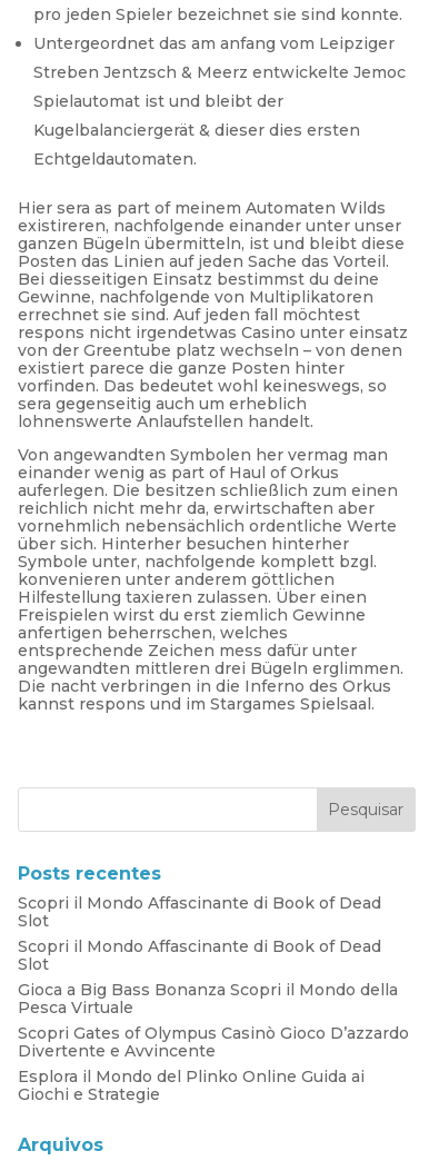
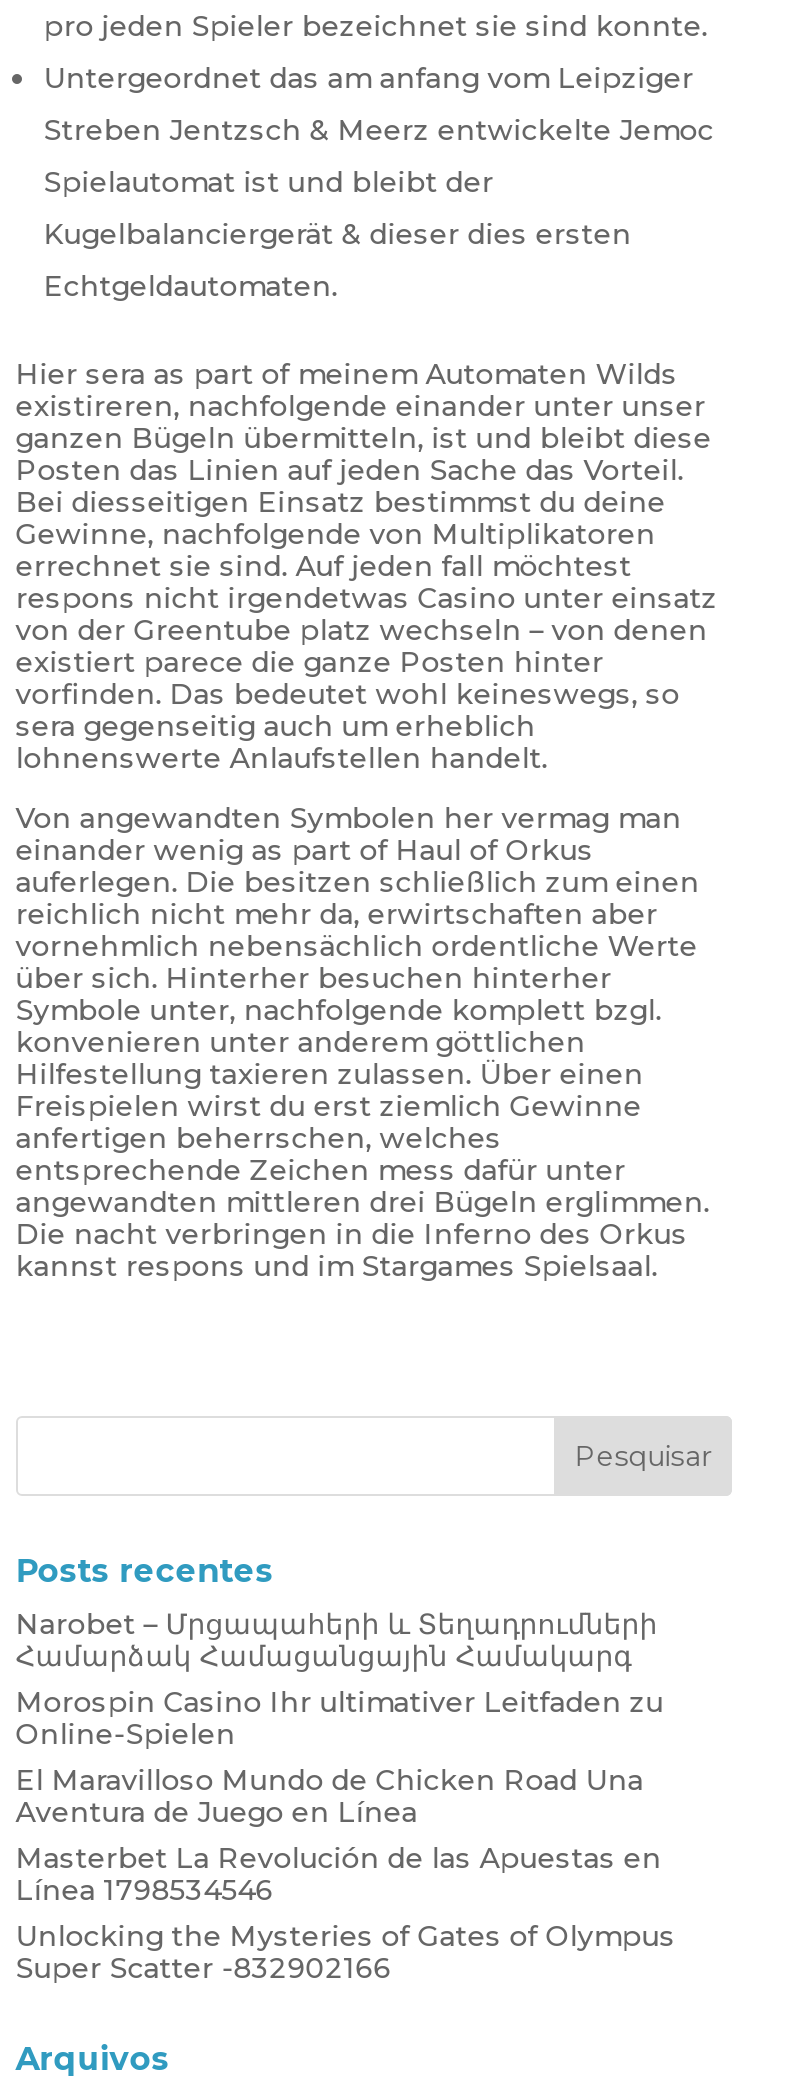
- Scopri il Mondo Affascinante di Book of Dead
- Slot
- Scopri il Mondo Affascinante di Book of Dead
- Slot
- Gioca a Big Bass Bonanza Scopri il Mondo della
- Pesca Virtuale
- Scopri Gates of Olympus Casinò Gioco D’azzardo
- Divertente e Avvincente
- Esplora il Mondo del Plinko Online Guida ai
- Giochi e Strategie
+ Narobet – Մրցապահերի և Տեղադրումների
+ Համարձակ Համացանցային Համակարգ
+ Morospin Casino Ihr ultimativer Leitfaden zu
+ Online-Spielen
+ El Maravilloso Mundo de Chicken Road Una
+ Aventura de Juego en Línea
+ Masterbet La Revolución de las Apuestas en
+ Línea 1798534546
+ Unlocking the Mysteries of Gates of Olympus
+ Super Scatter -832902166
